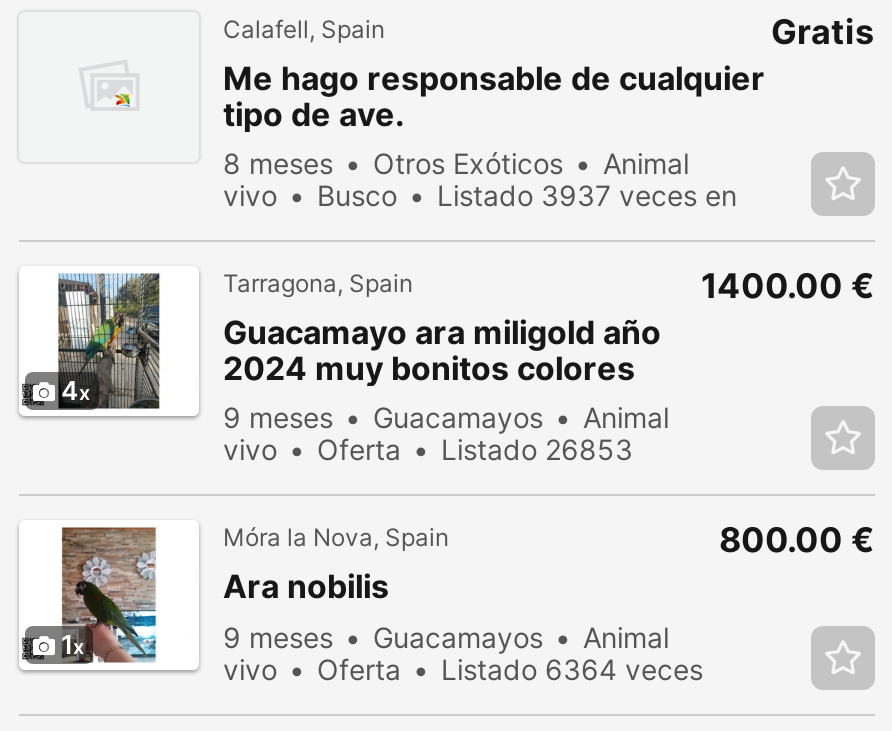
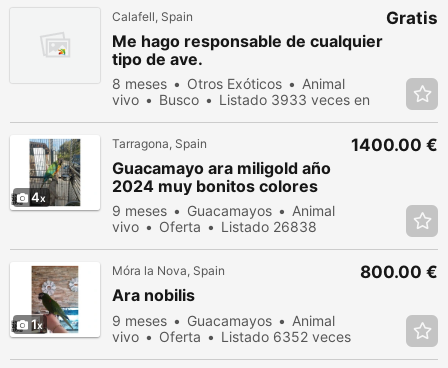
- Listado 3937 veces en
+ Listado 3933 veces en

- vivo Oferta Listado 26853
+ vivo Oferta Listado 26838

- Listado 6364 veces
+ Listado 6352 veces
